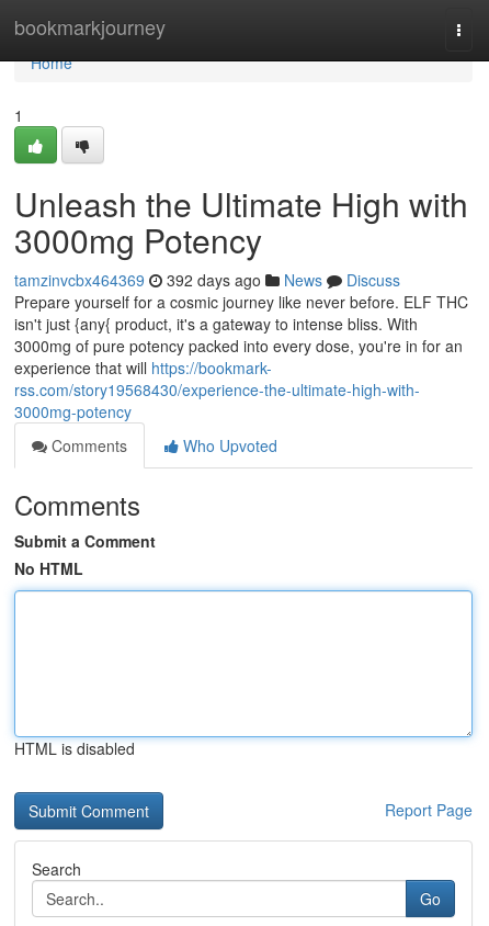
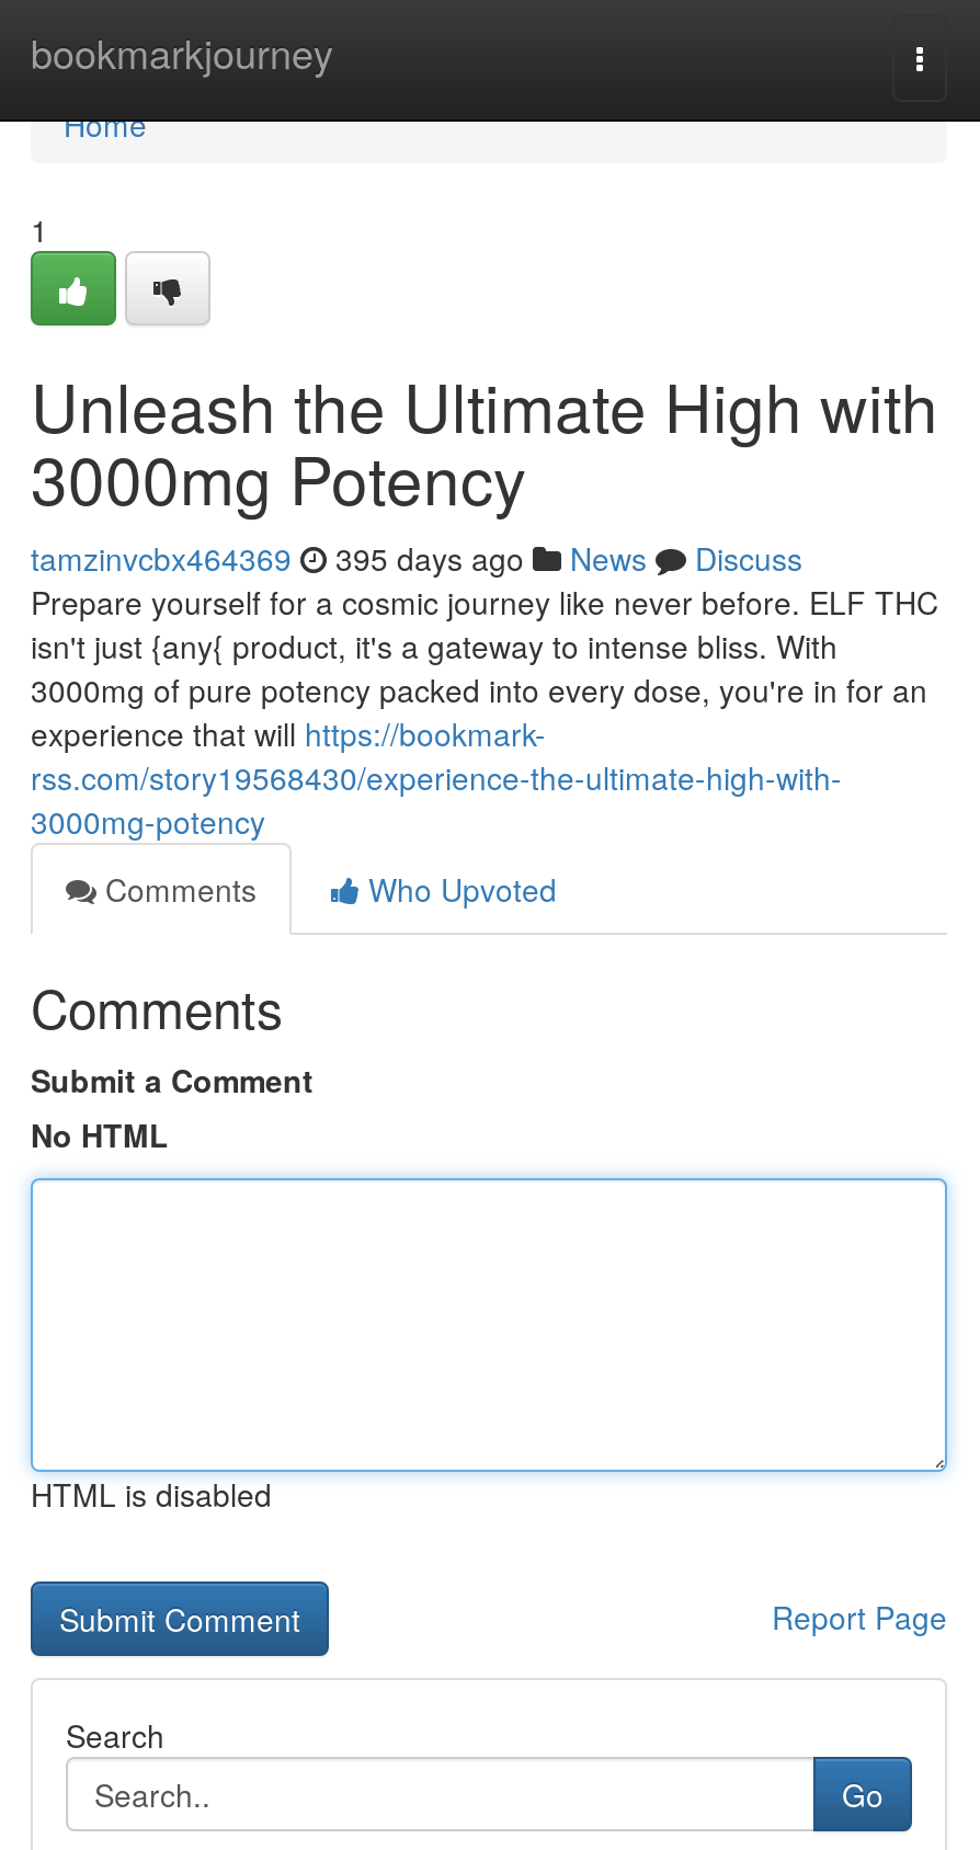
- tamzinvcbx464369 392 days ago News Discuss
+ tamzinvcbx464369 395 days ago News Discuss
